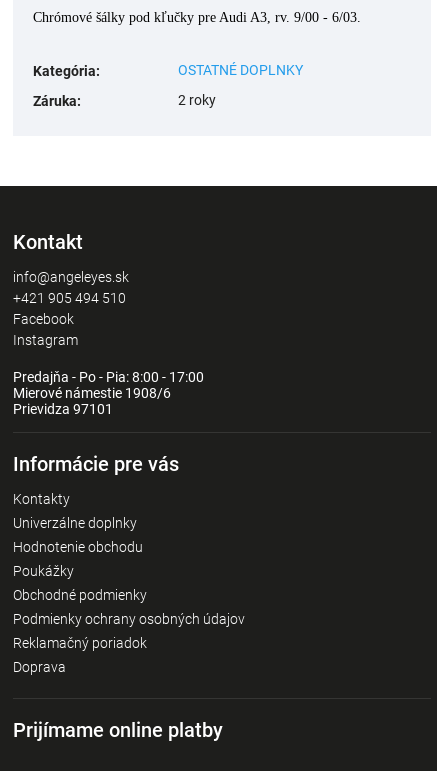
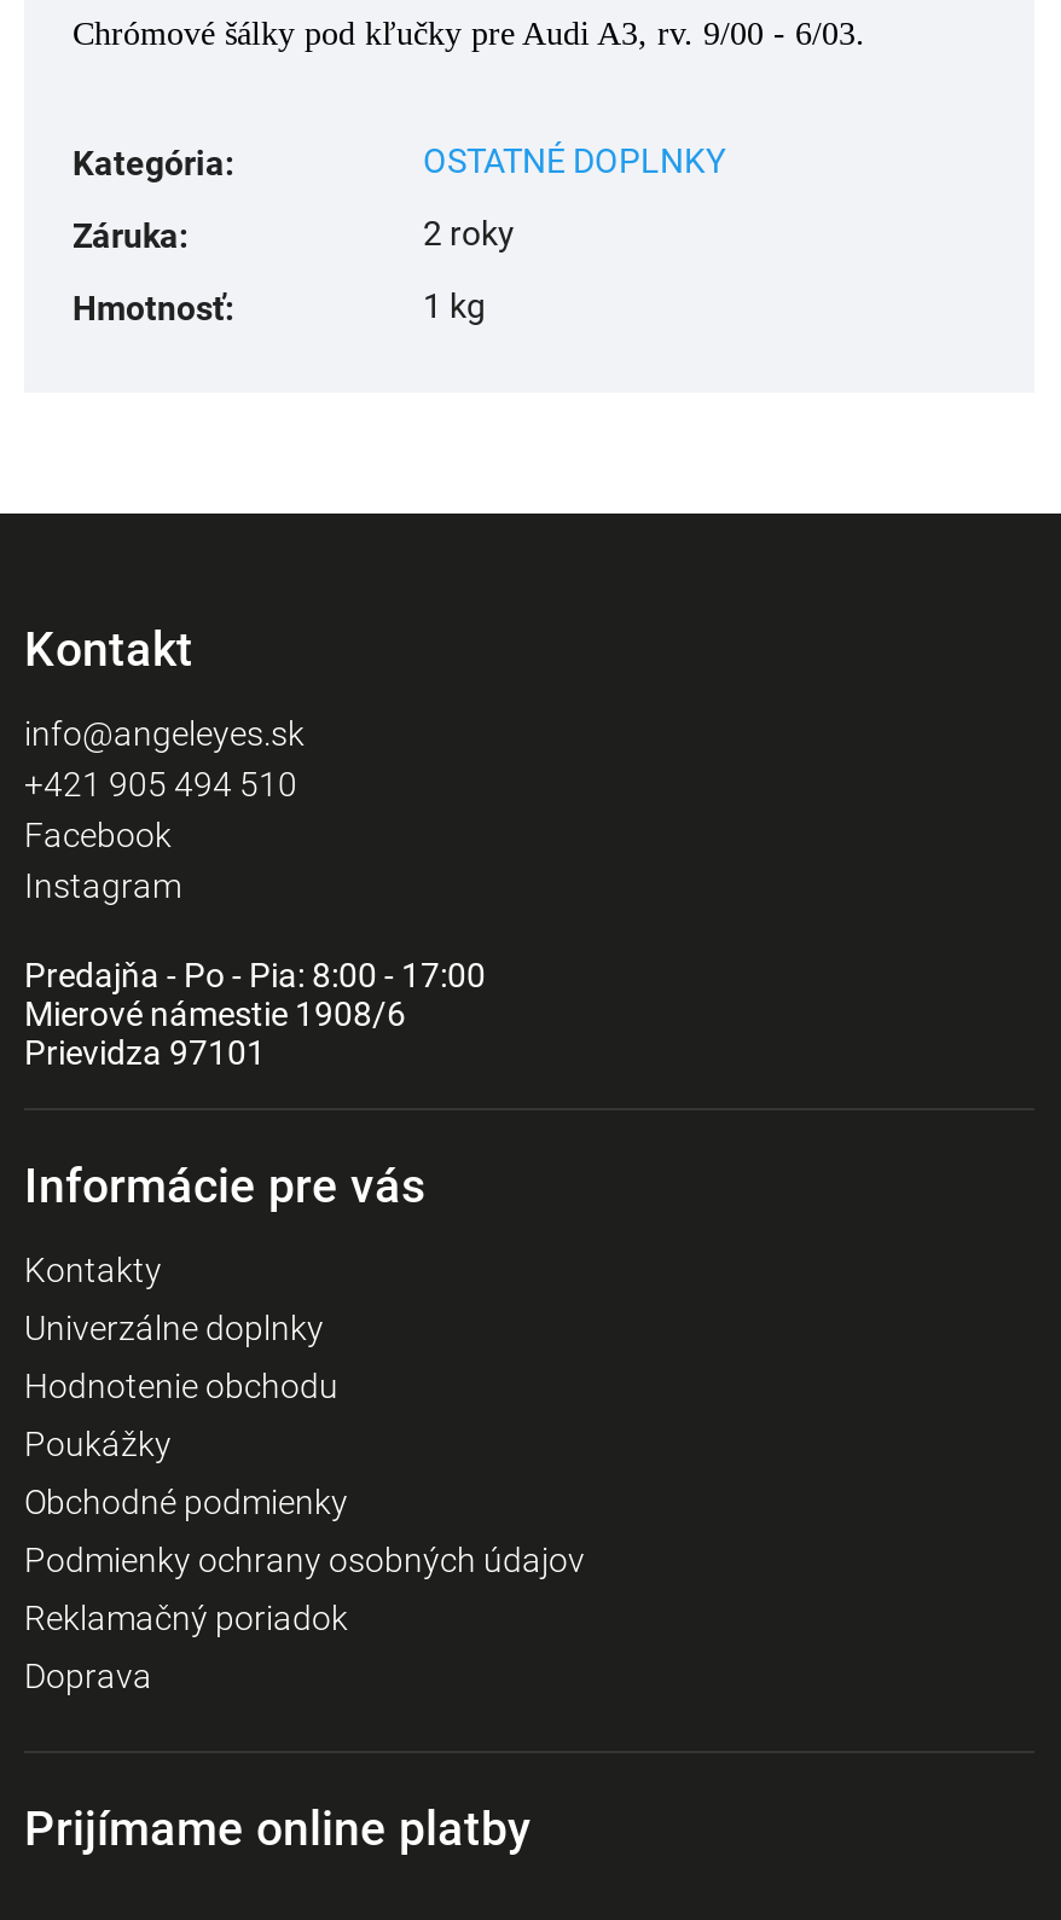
+ Hmotnosť:
+ 1 kg
